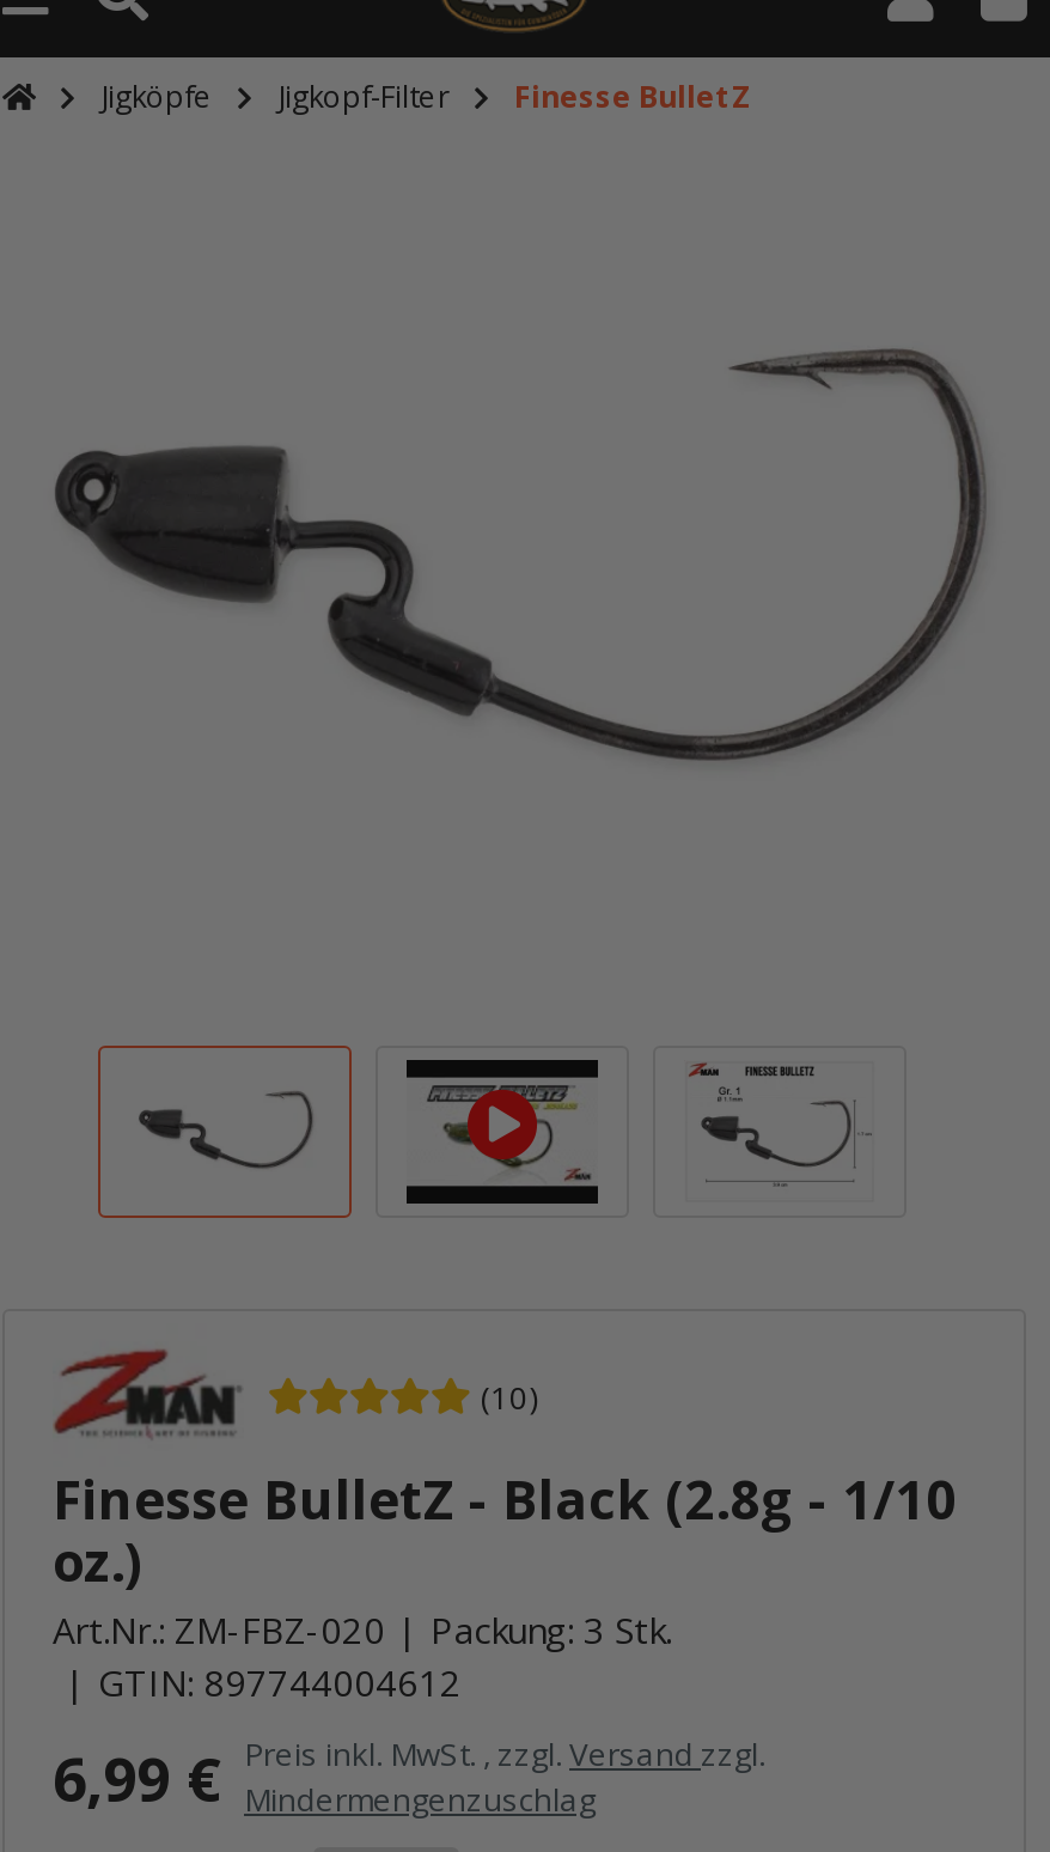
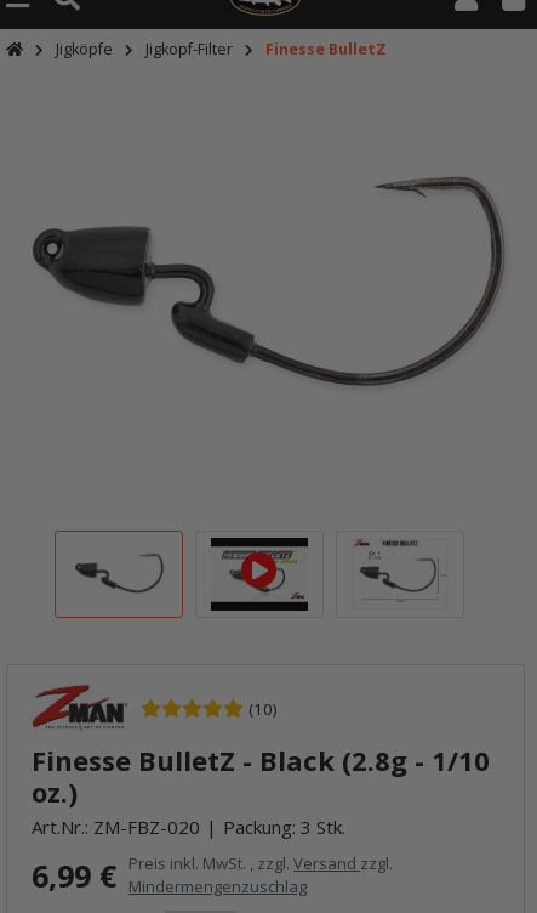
- GTIN: 897744004612
